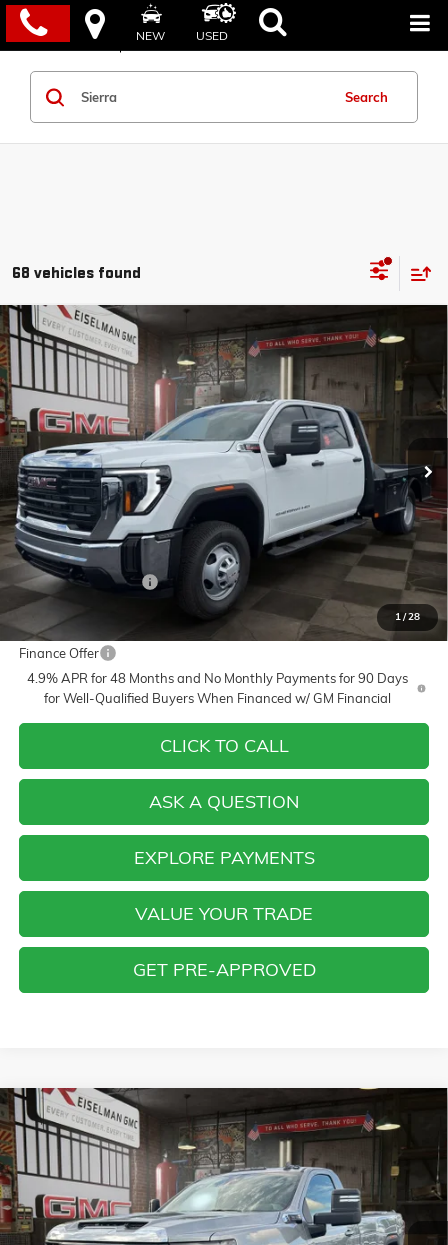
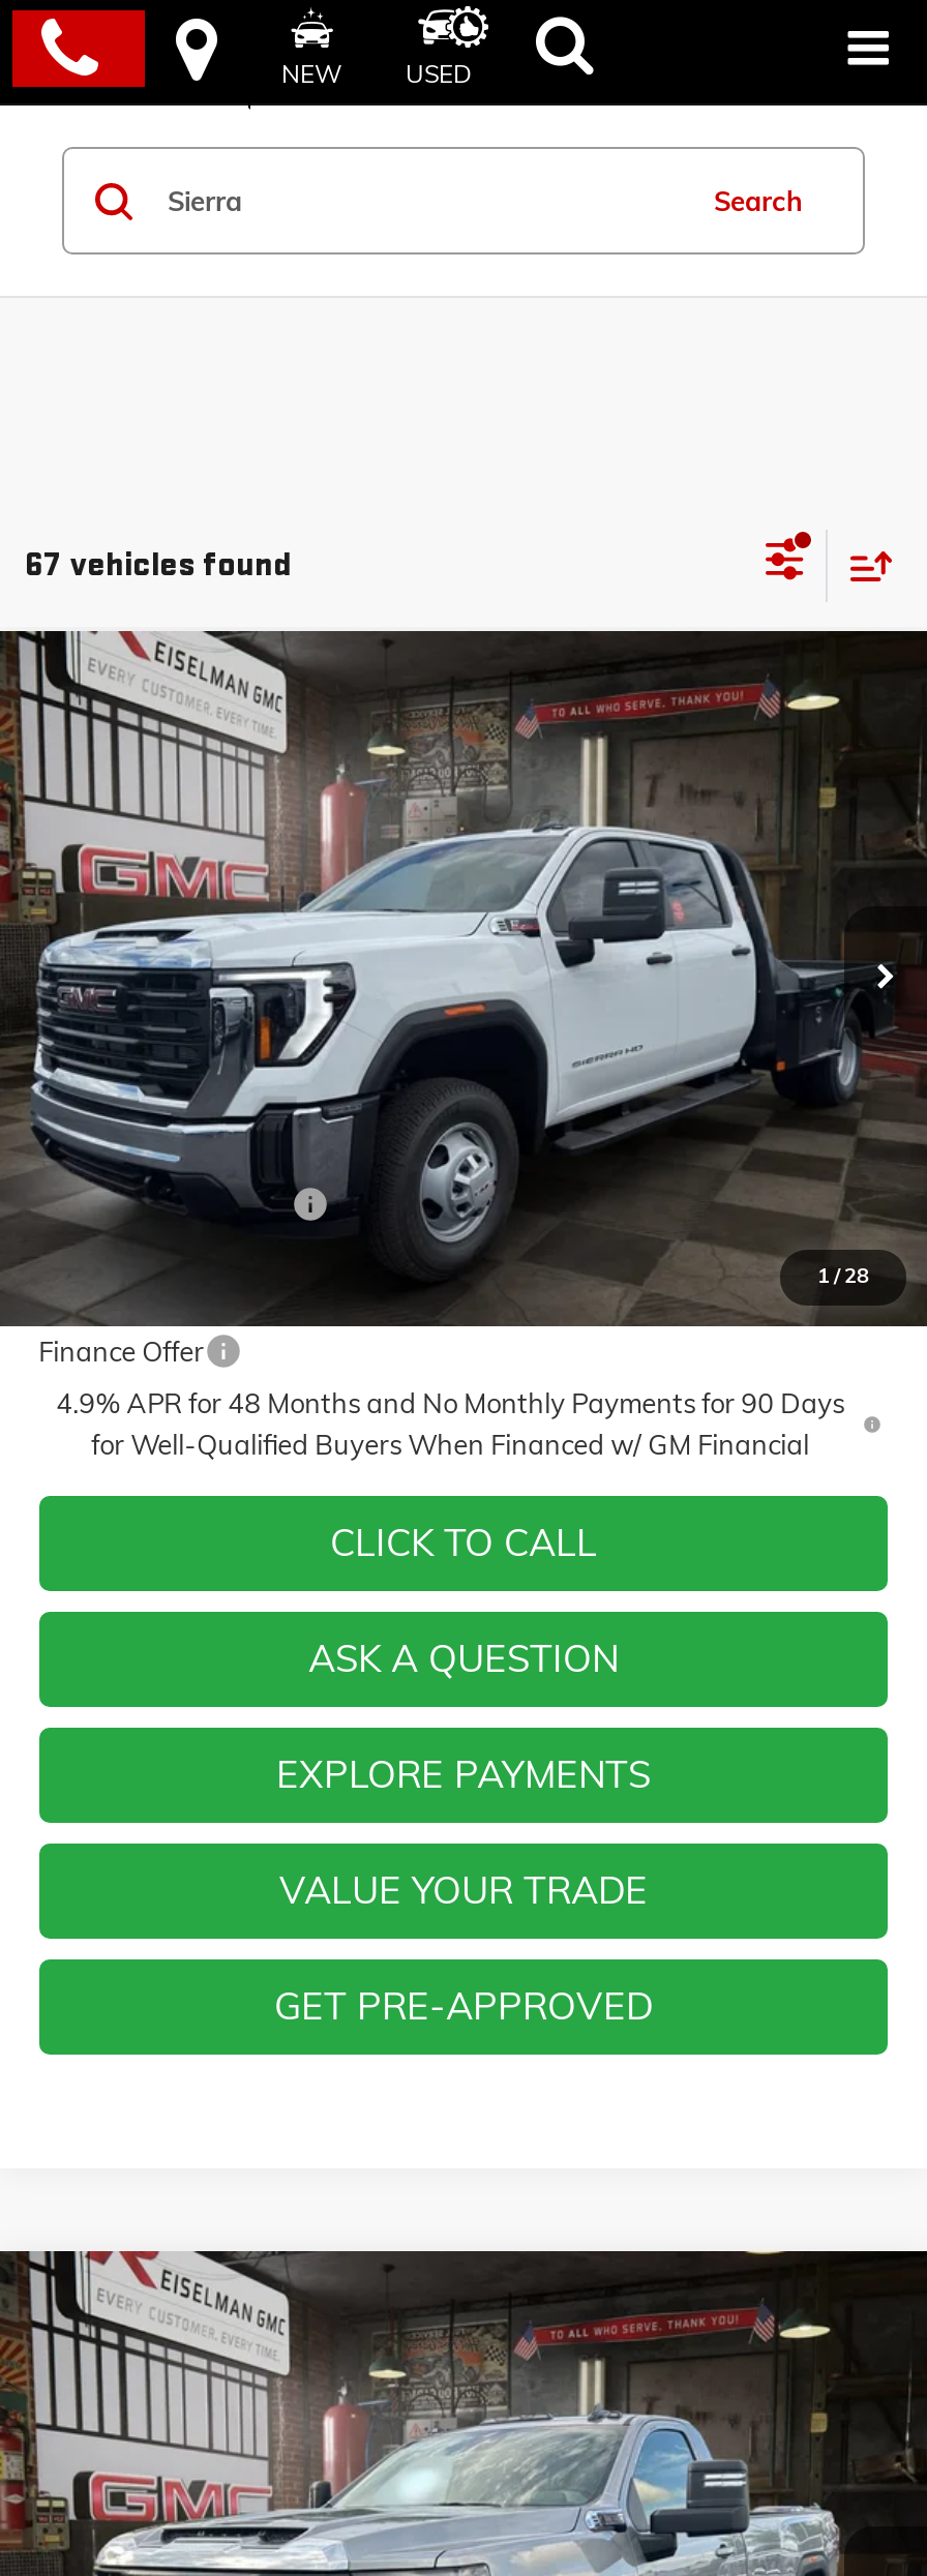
- 68 vehicles found
+ 67 vehicles found
